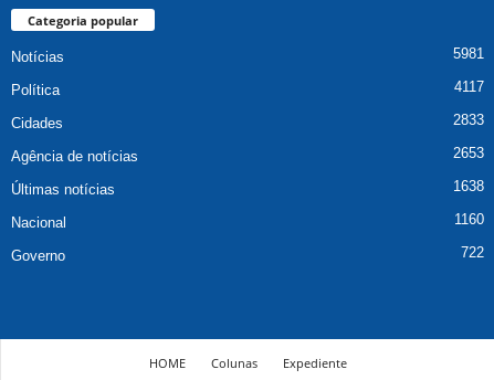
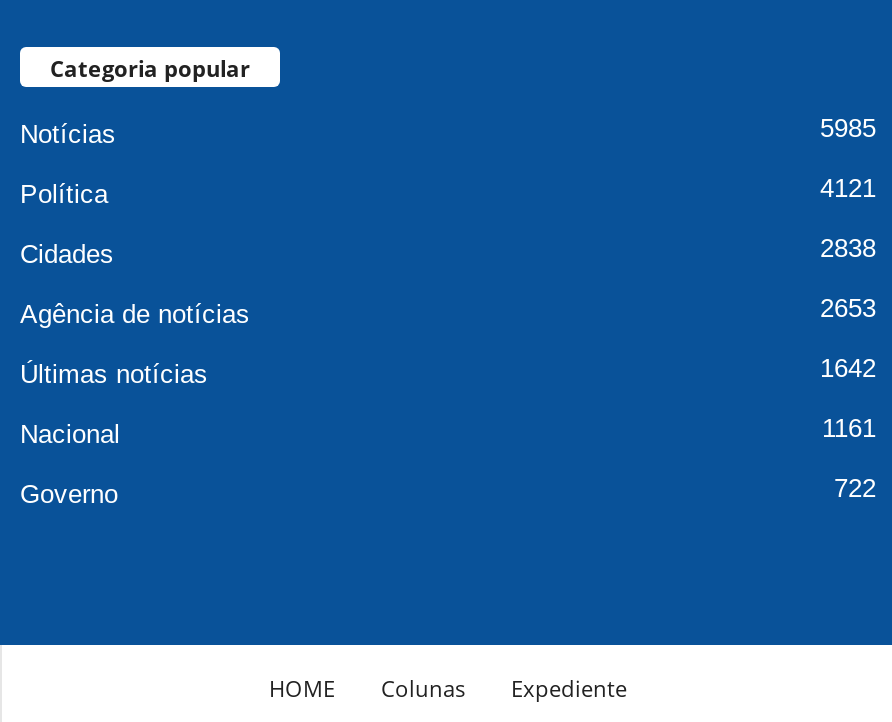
- 5981
+ 5985

- 4117
+ 4121

- 2833
+ 2838

- 1638
+ 1642

- 1160
+ 1161
